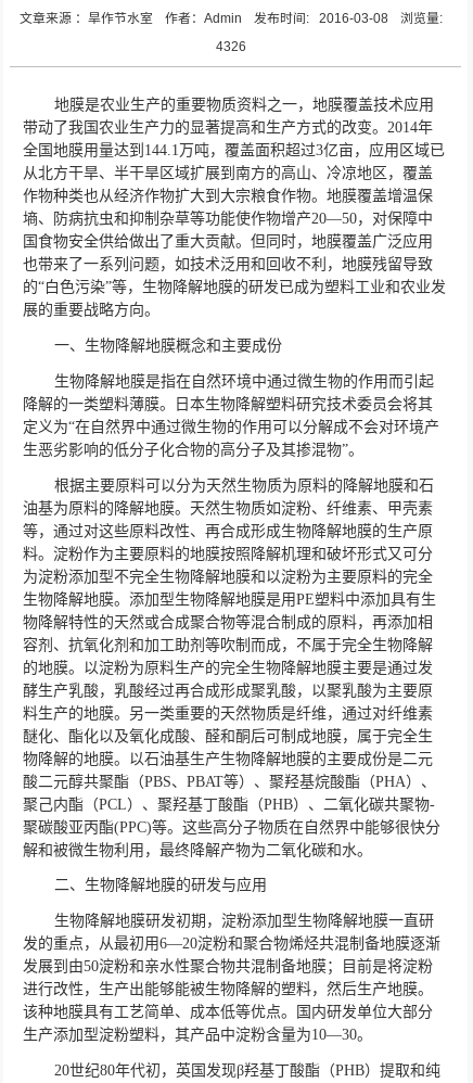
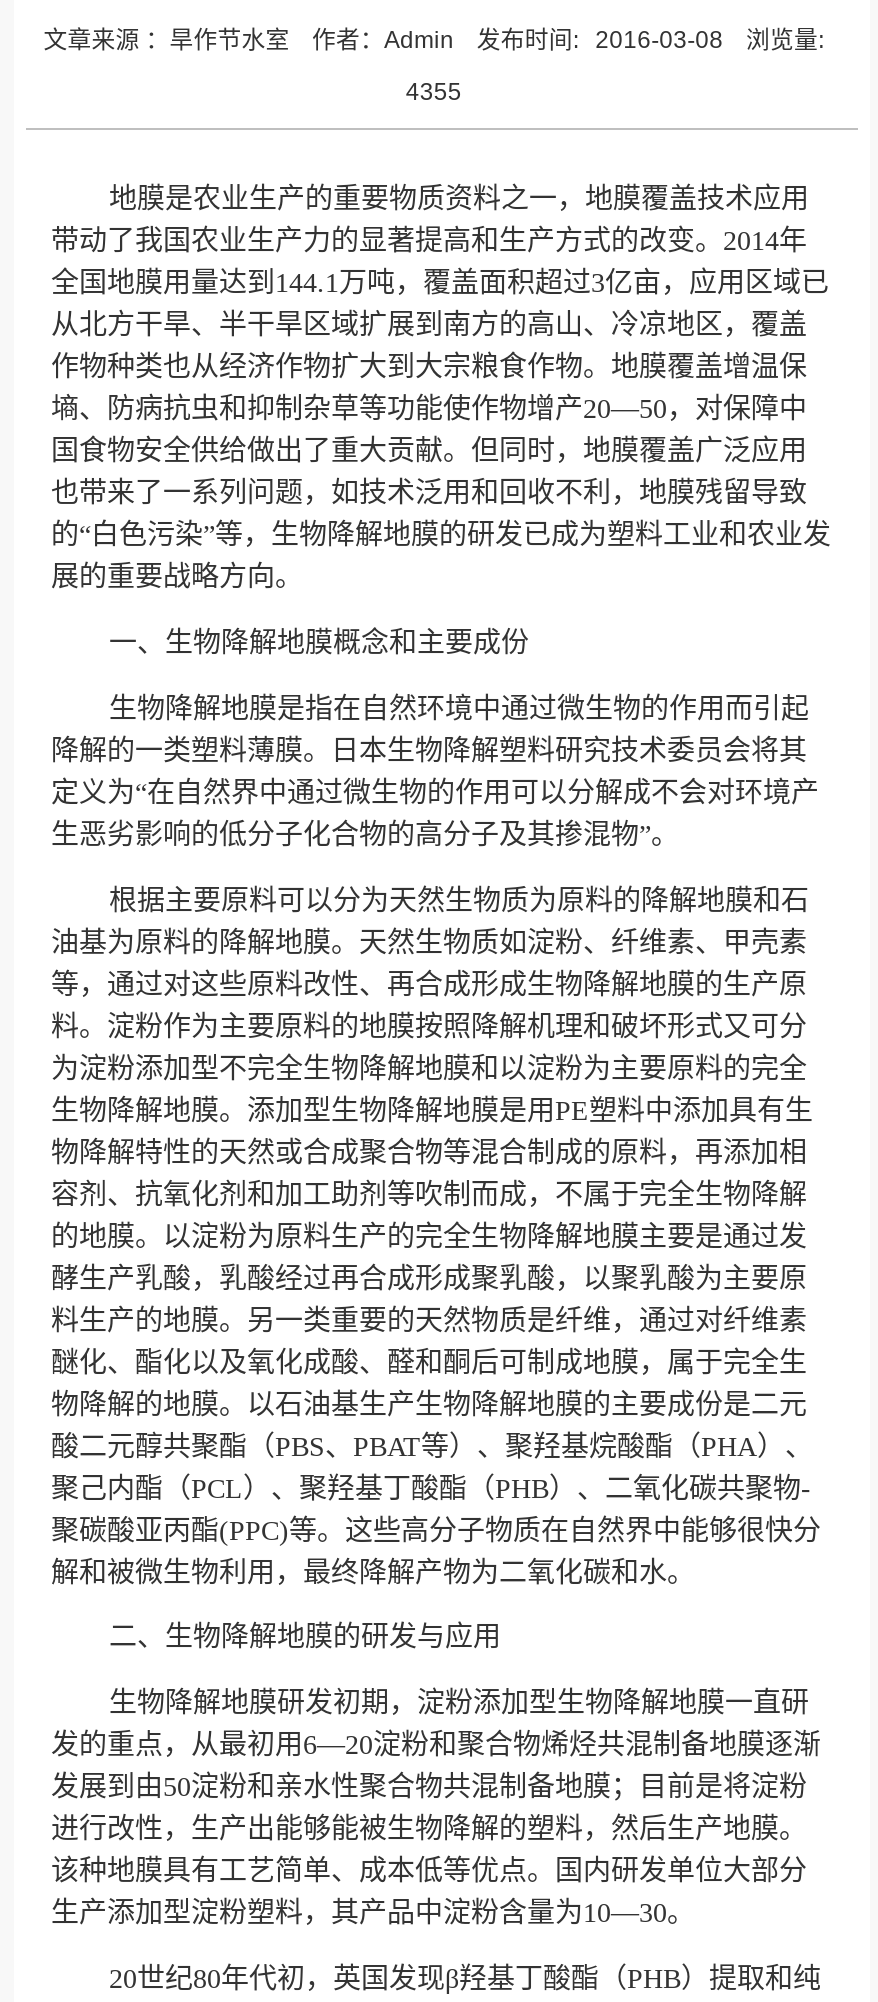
- 4326
+ 4355
